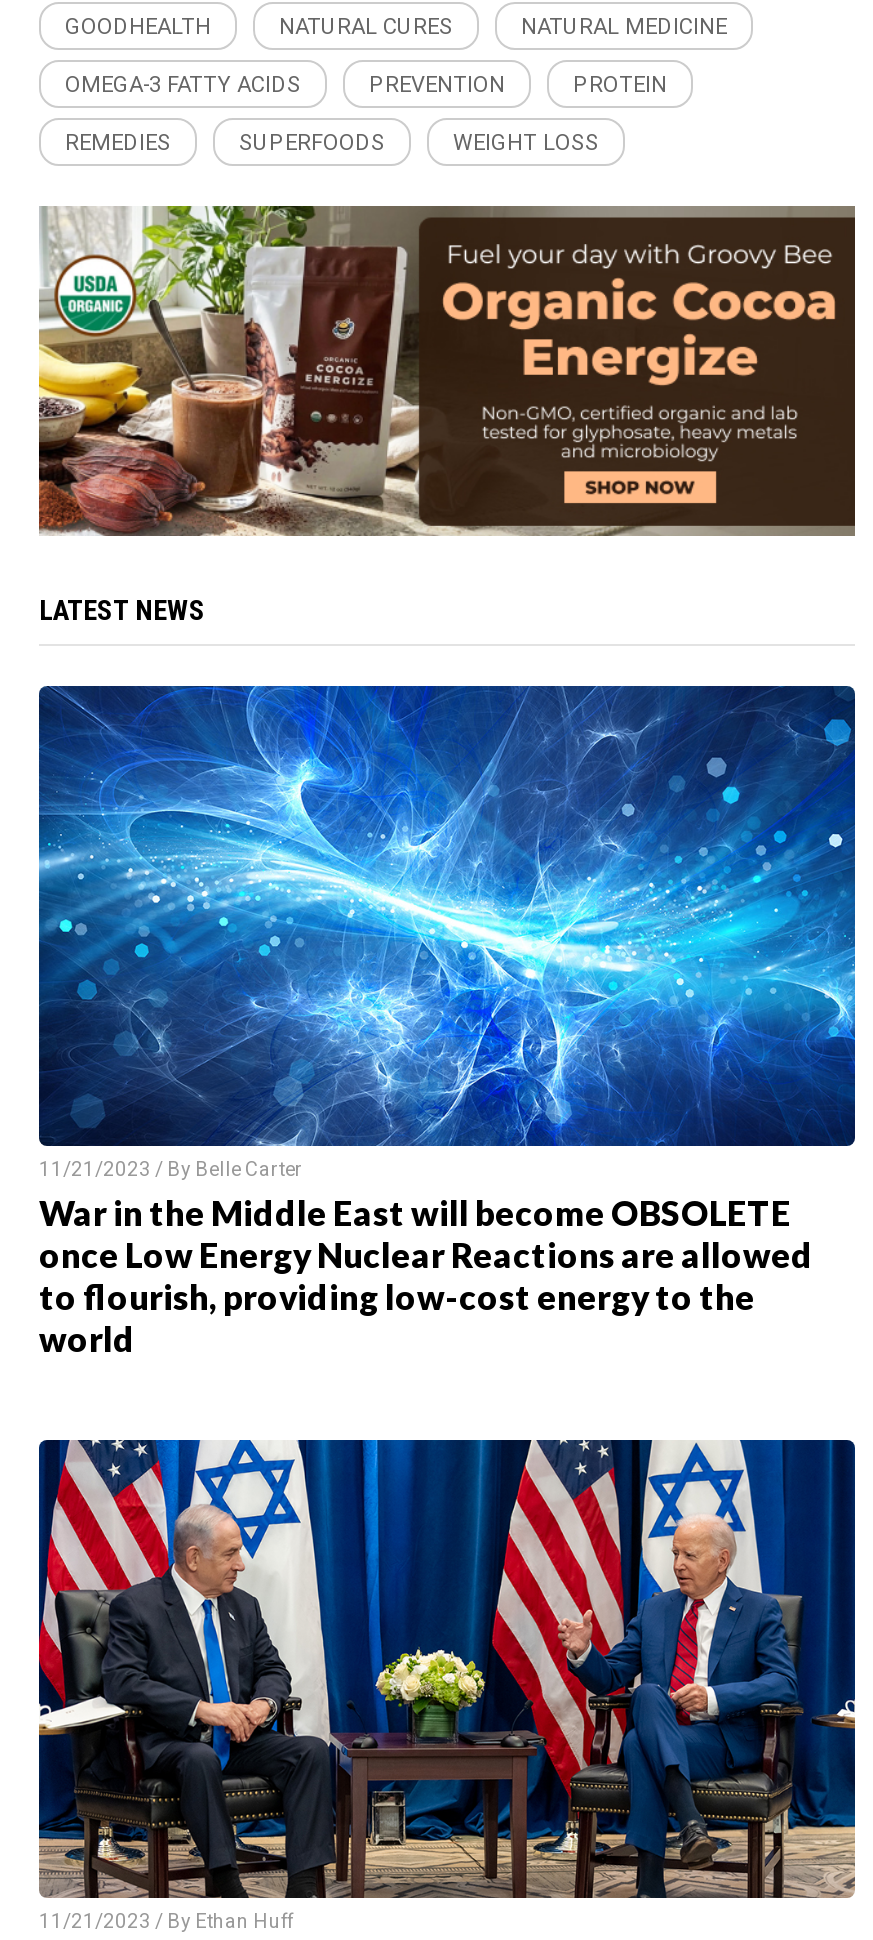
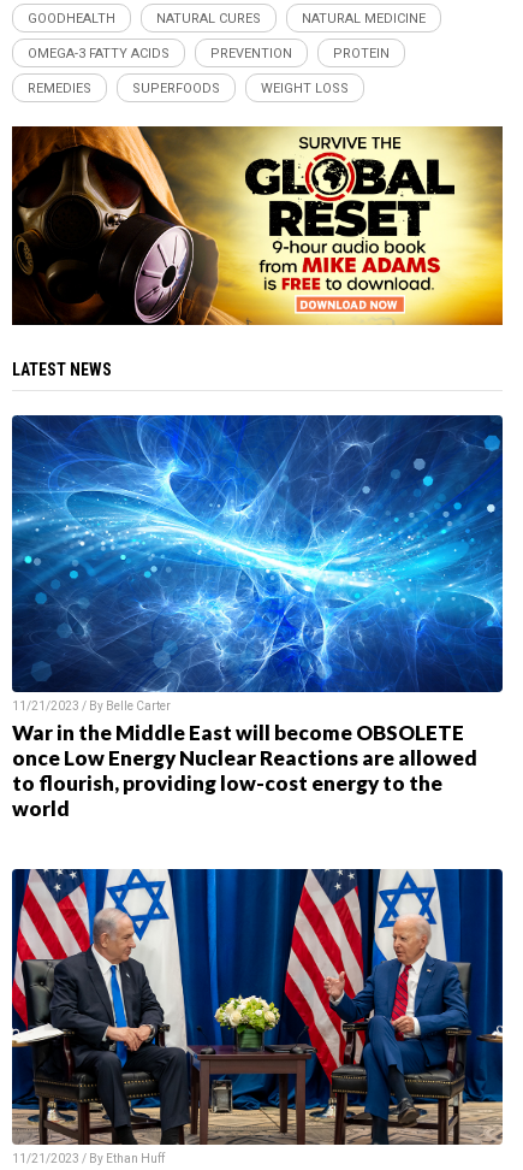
- [image]
+ [image]
